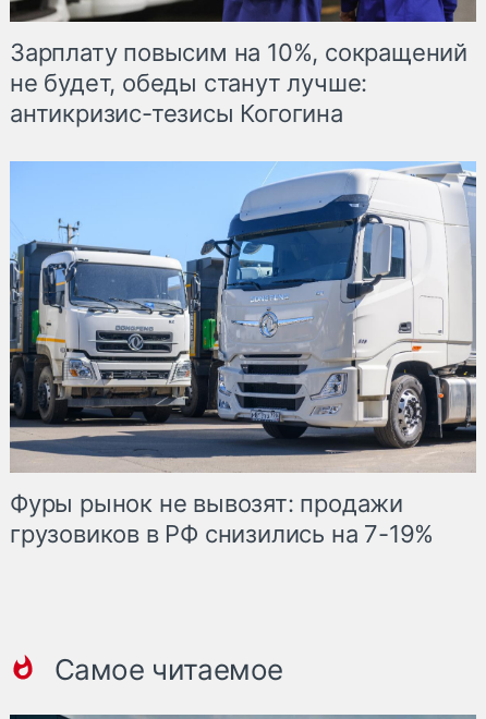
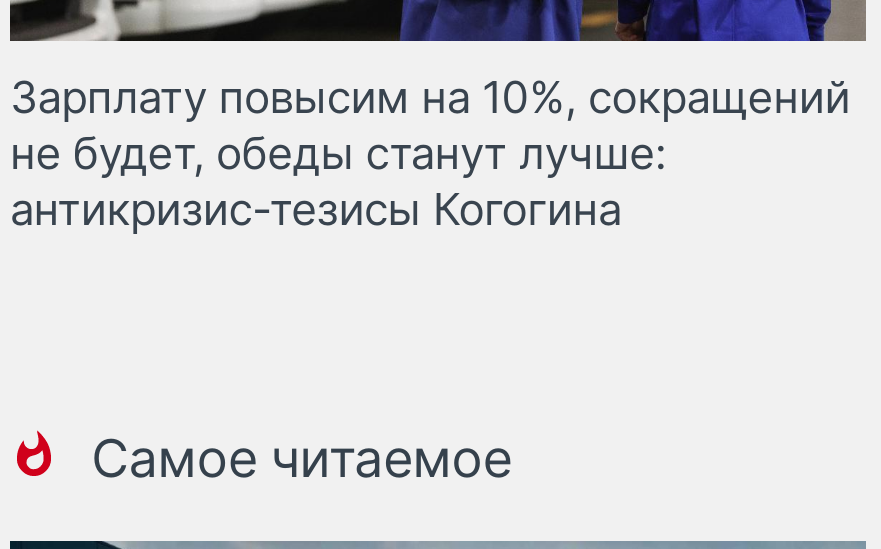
- [image]
- Фуры рынок не вывозят: продажи
- грузовиков в РФ снизились на 7-19%
